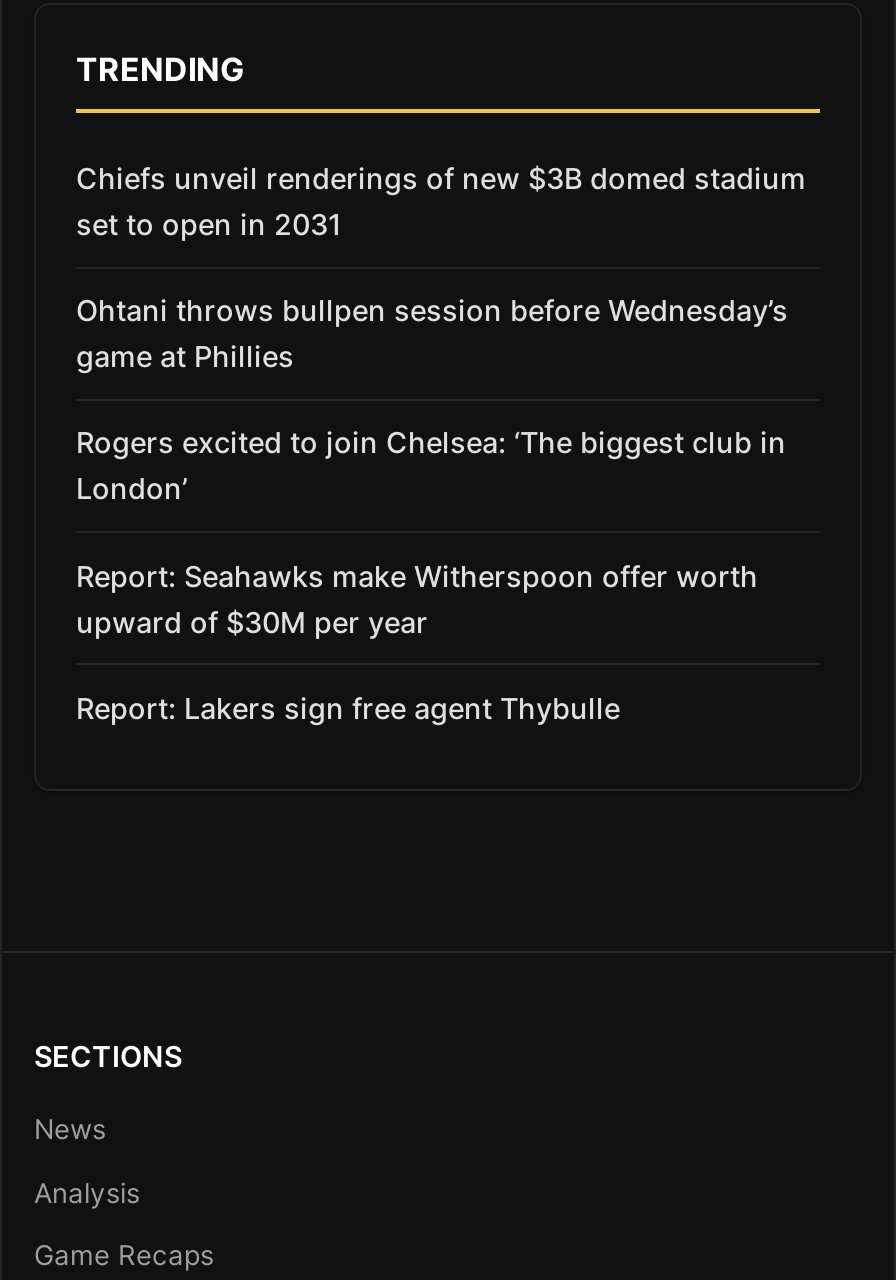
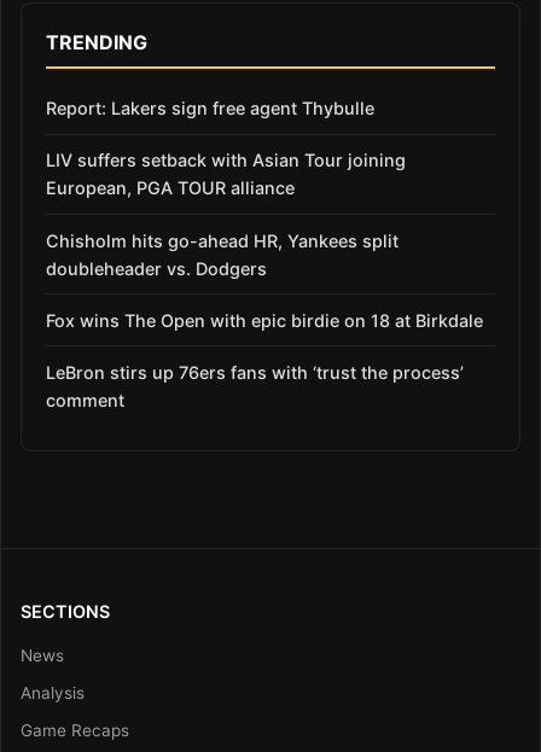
- Chiefs unveil renderings of new $3B domed stadium
- set to open in 2031
- Ohtani throws bullpen session before Wednesday’s
- game at Phillies
- Rogers excited to join Chelsea: ‘The biggest club in
- London’
- Report: Seahawks make Witherspoon offer worth
- upward of $30M per year

moved up: Report: Lakers sign free agent Thybulle

+ LIV suffers setback with Asian Tour joining
+ European, PGA TOUR alliance
+ Chisholm hits go-ahead HR, Yankees split
+ doubleheader vs. Dodgers
+ Fox wins The Open with epic birdie on 18 at Birkdale
+ LeBron stirs up 76ers fans with ‘trust the process’
+ comment
